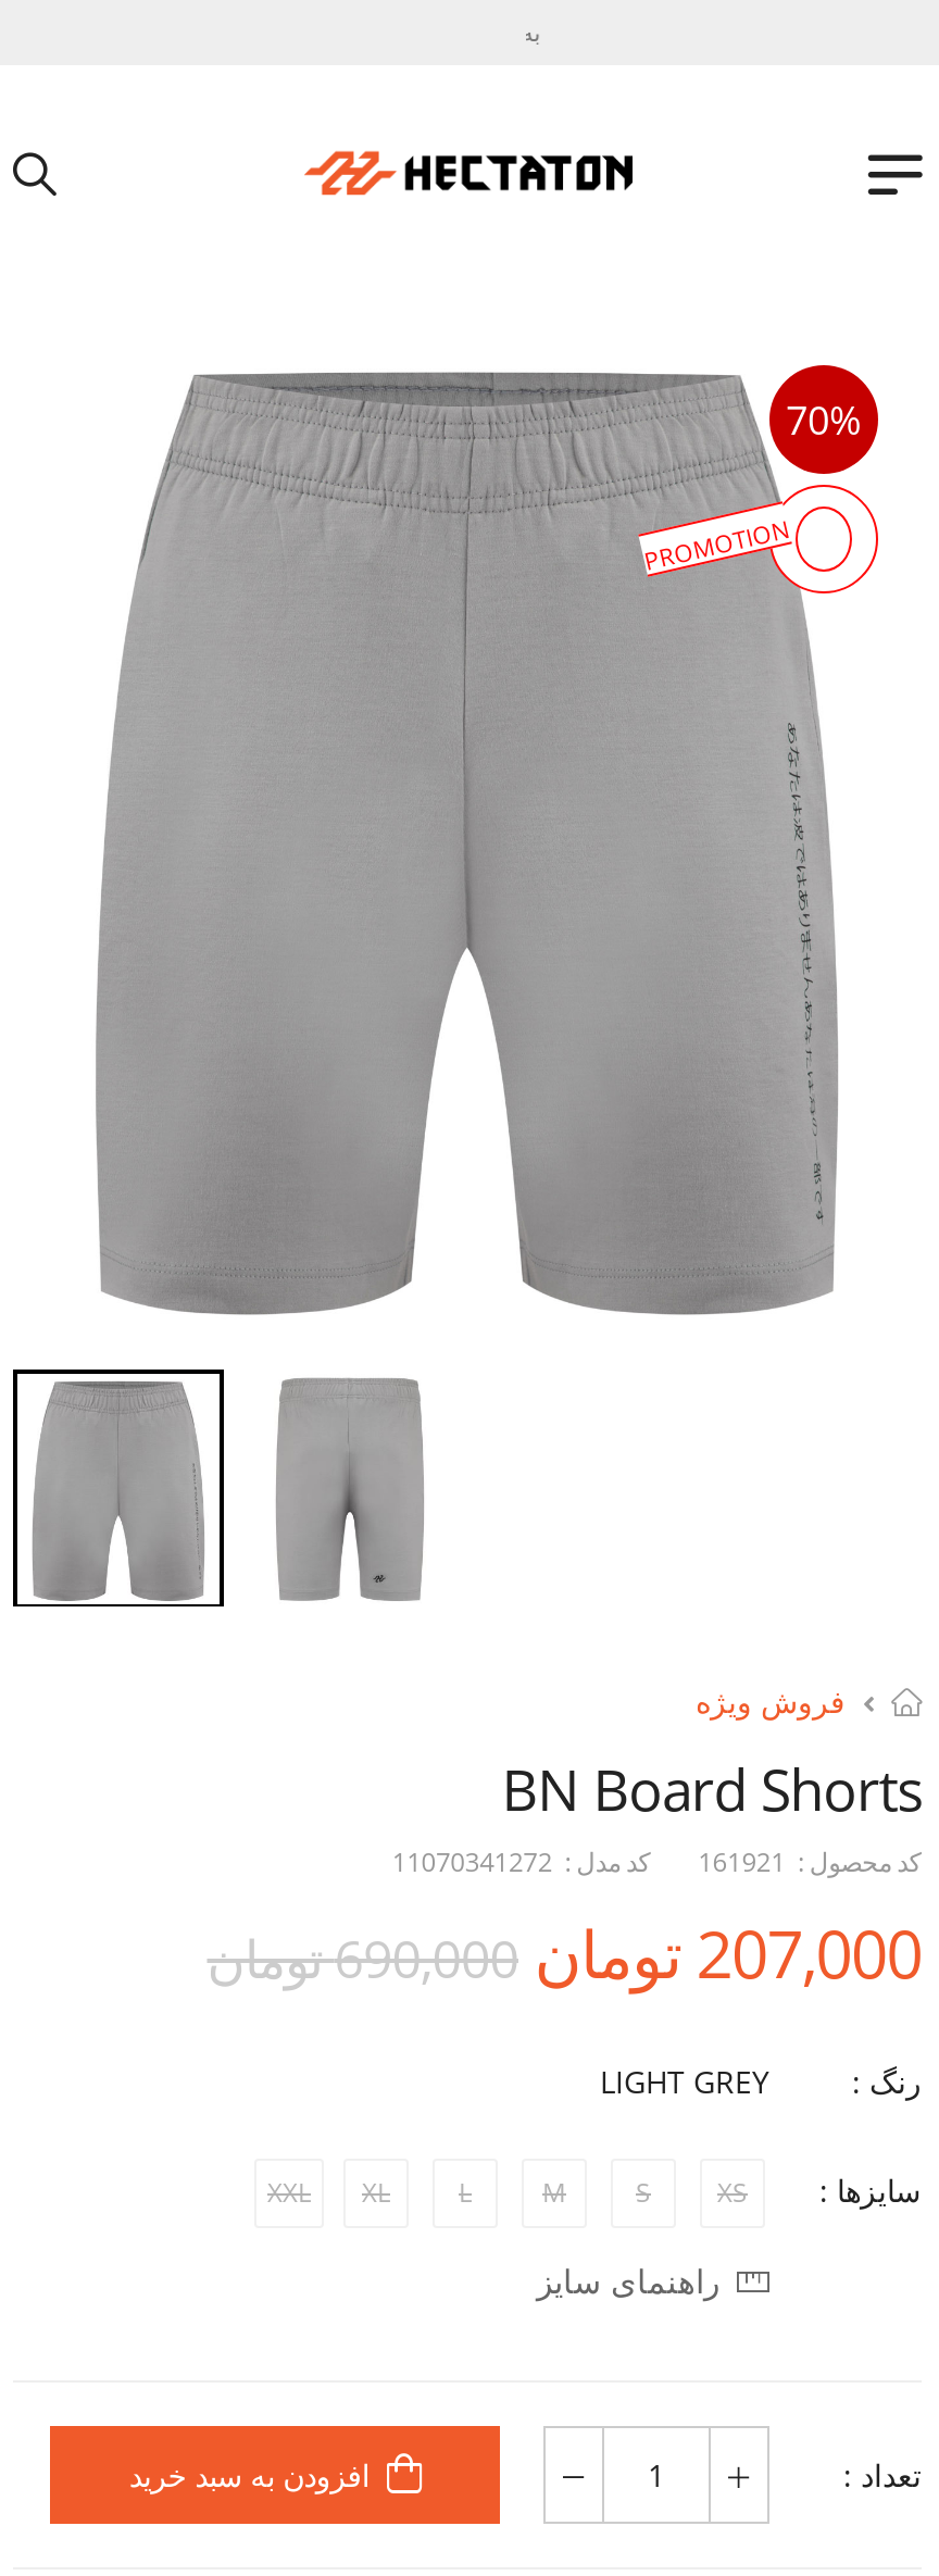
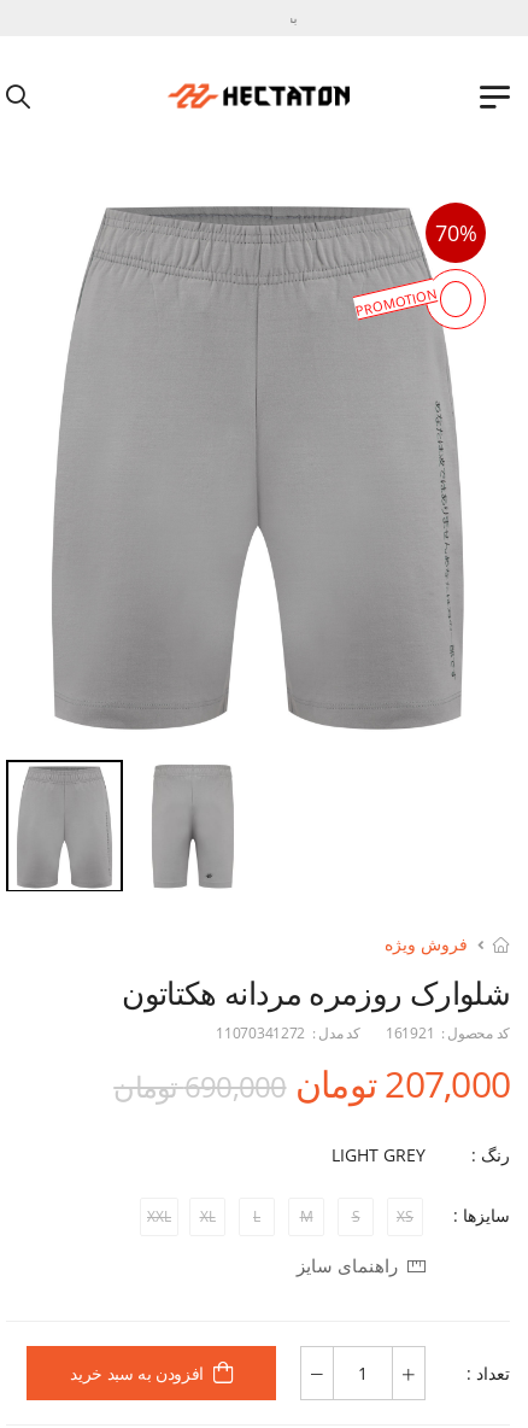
- BN Board Shorts
+ شلوارک روزمره مردانه هکتاتون
